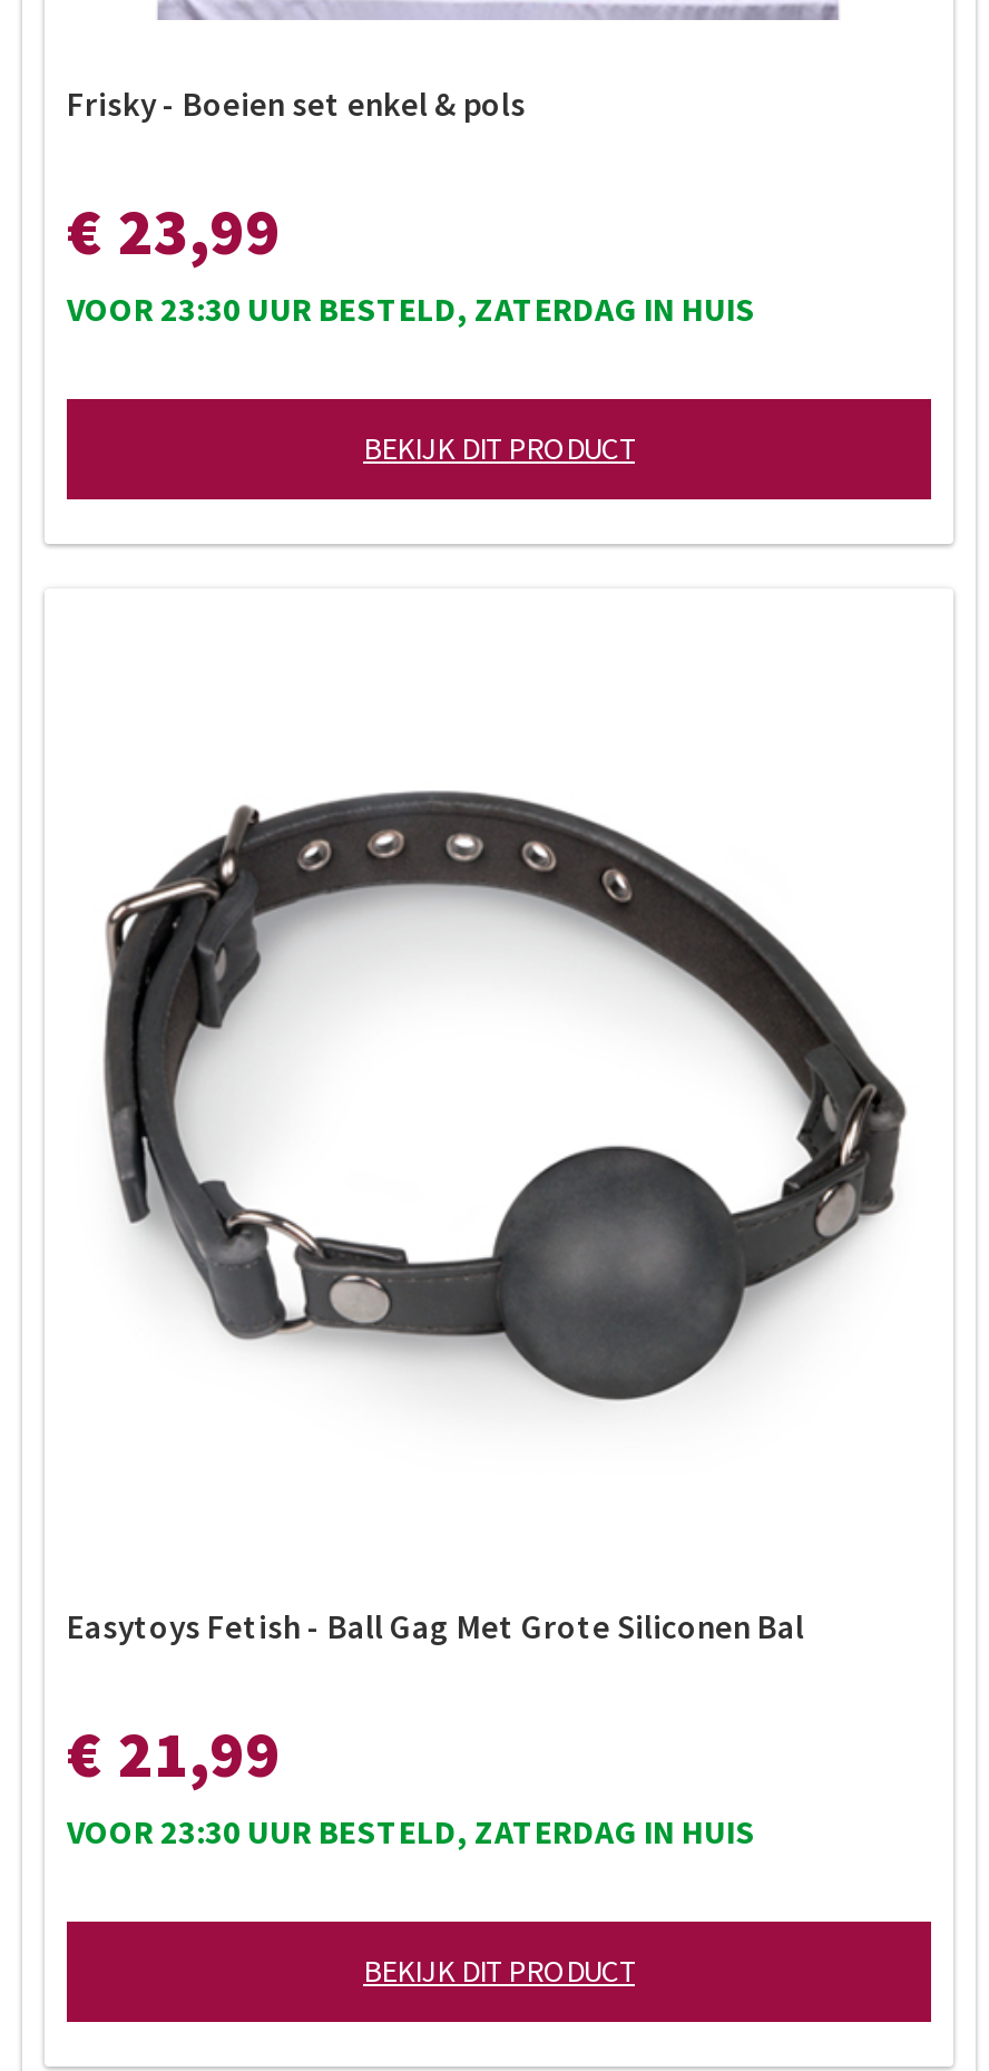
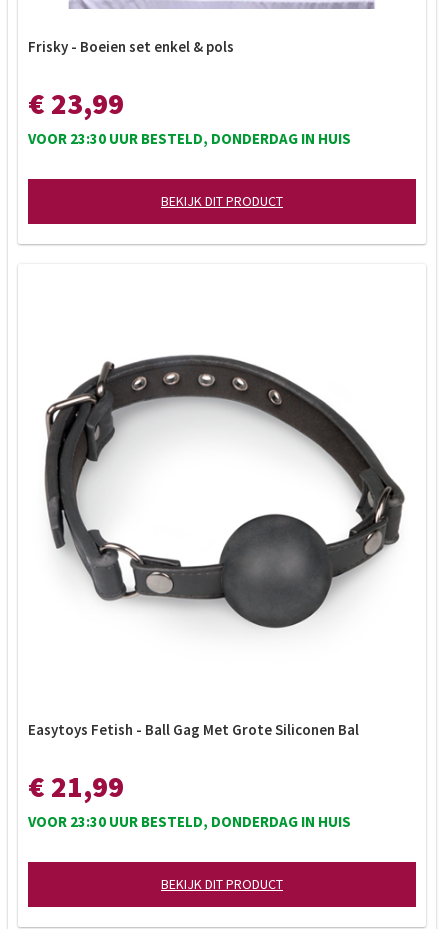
- VOOR 23:30 UUR BESTELD, ZATERDAG IN HUIS
+ VOOR 23:30 UUR BESTELD, DONDERDAG IN HUIS

- VOOR 23:30 UUR BESTELD, ZATERDAG IN HUIS
+ VOOR 23:30 UUR BESTELD, DONDERDAG IN HUIS
